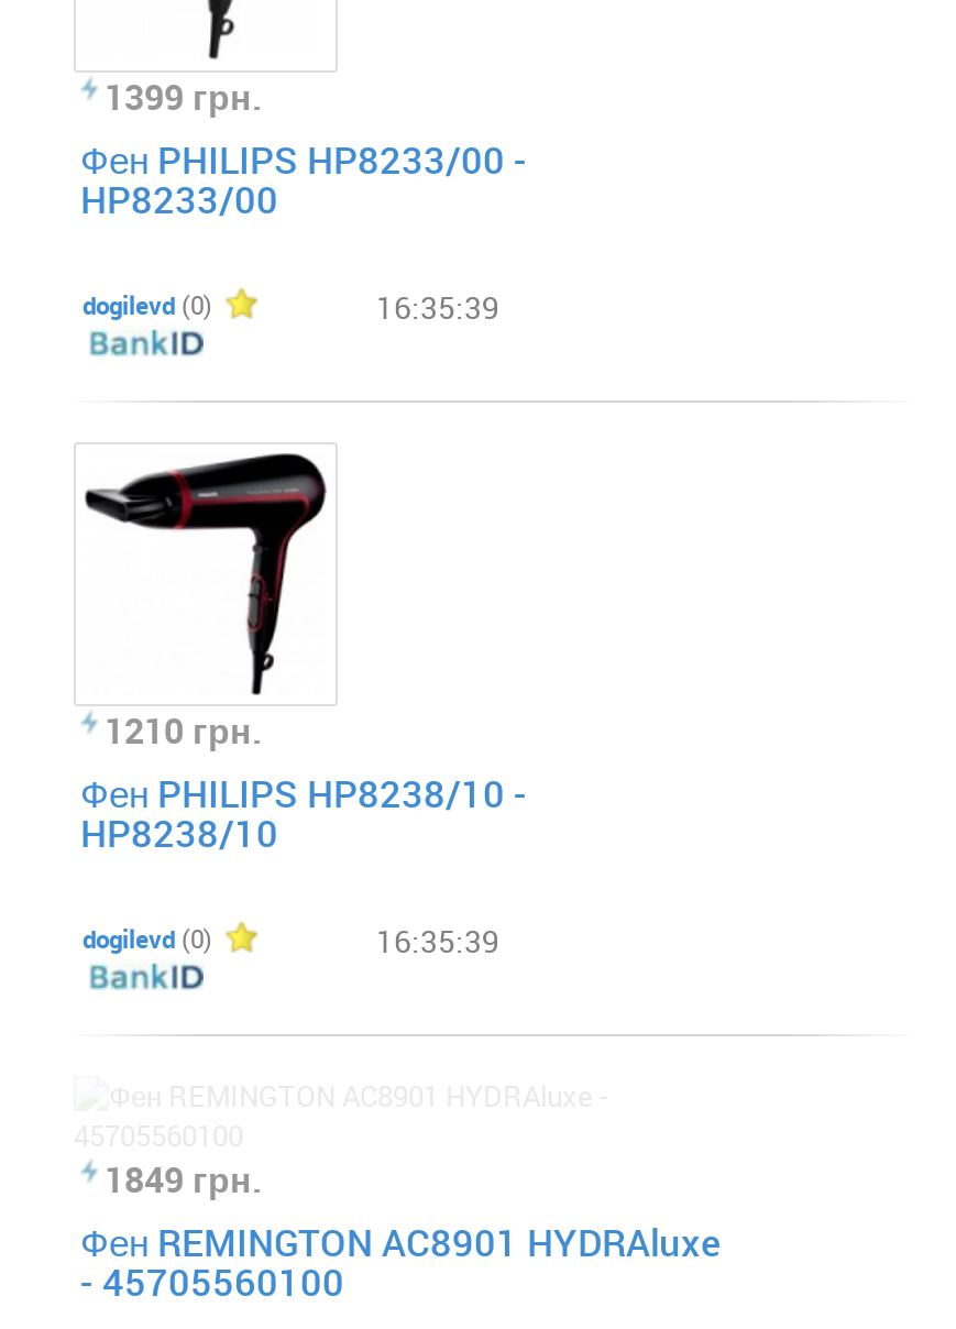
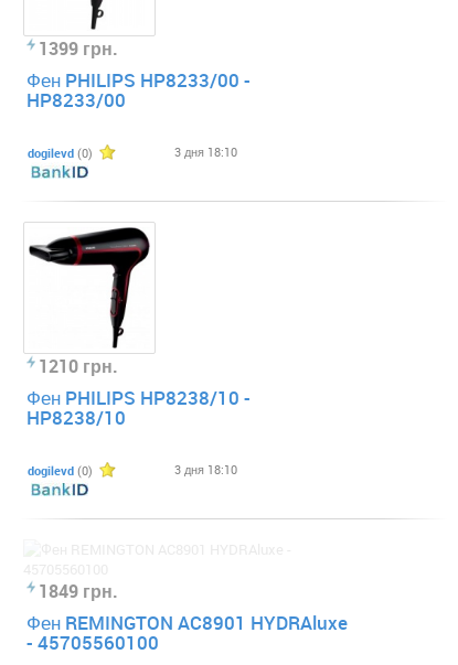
- 16:35:39
+ 3 дня 18:10

- 16:35:39
+ 3 дня 18:10
